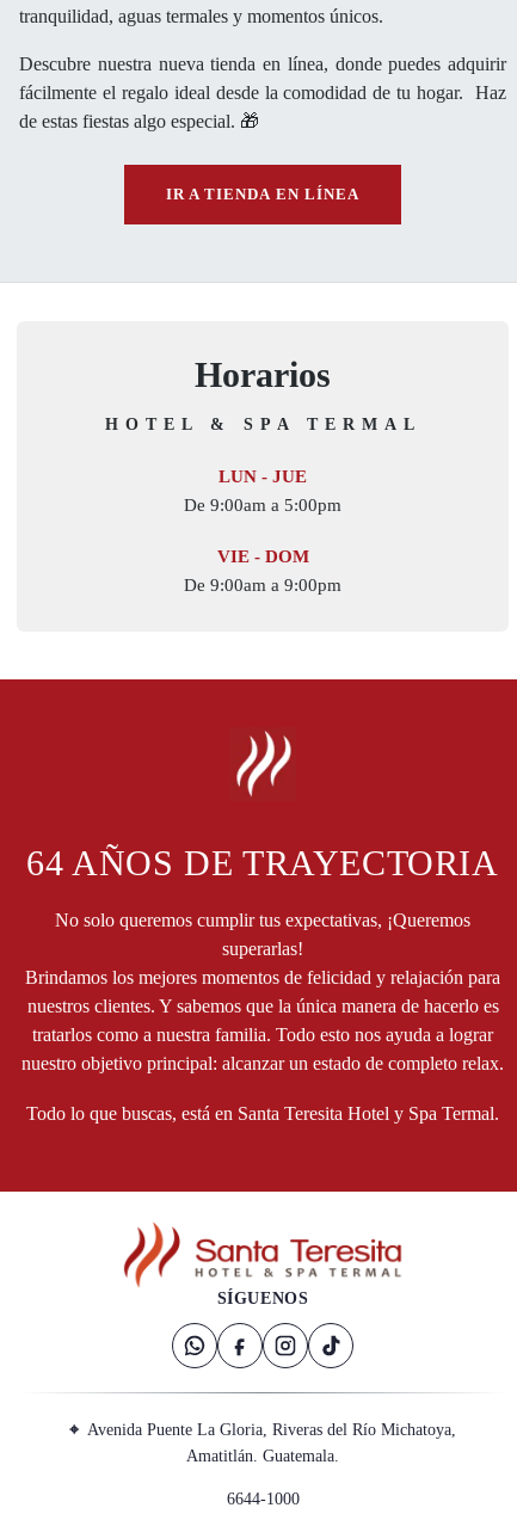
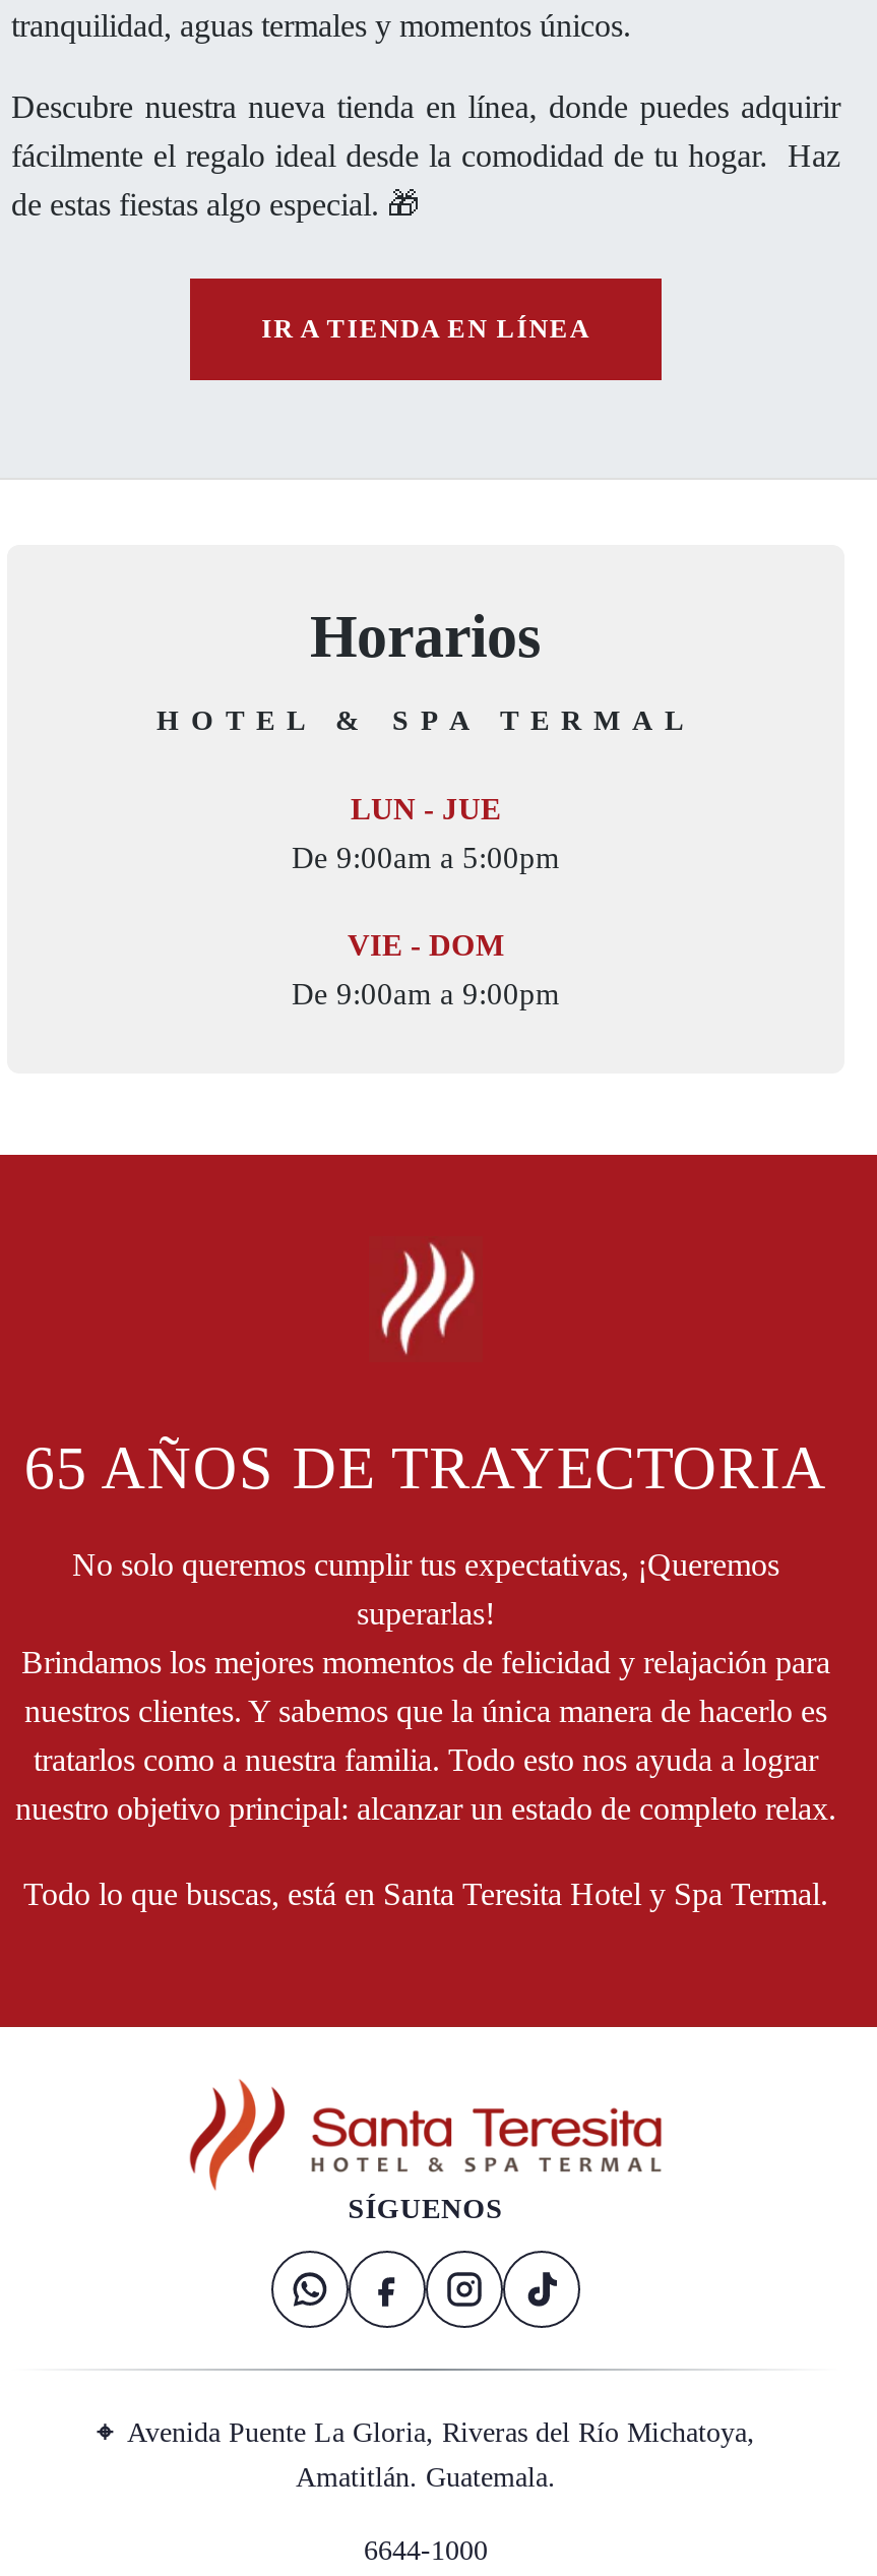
- 64 AÑOS DE TRAYECTORIA
+ 65 AÑOS DE TRAYECTORIA
